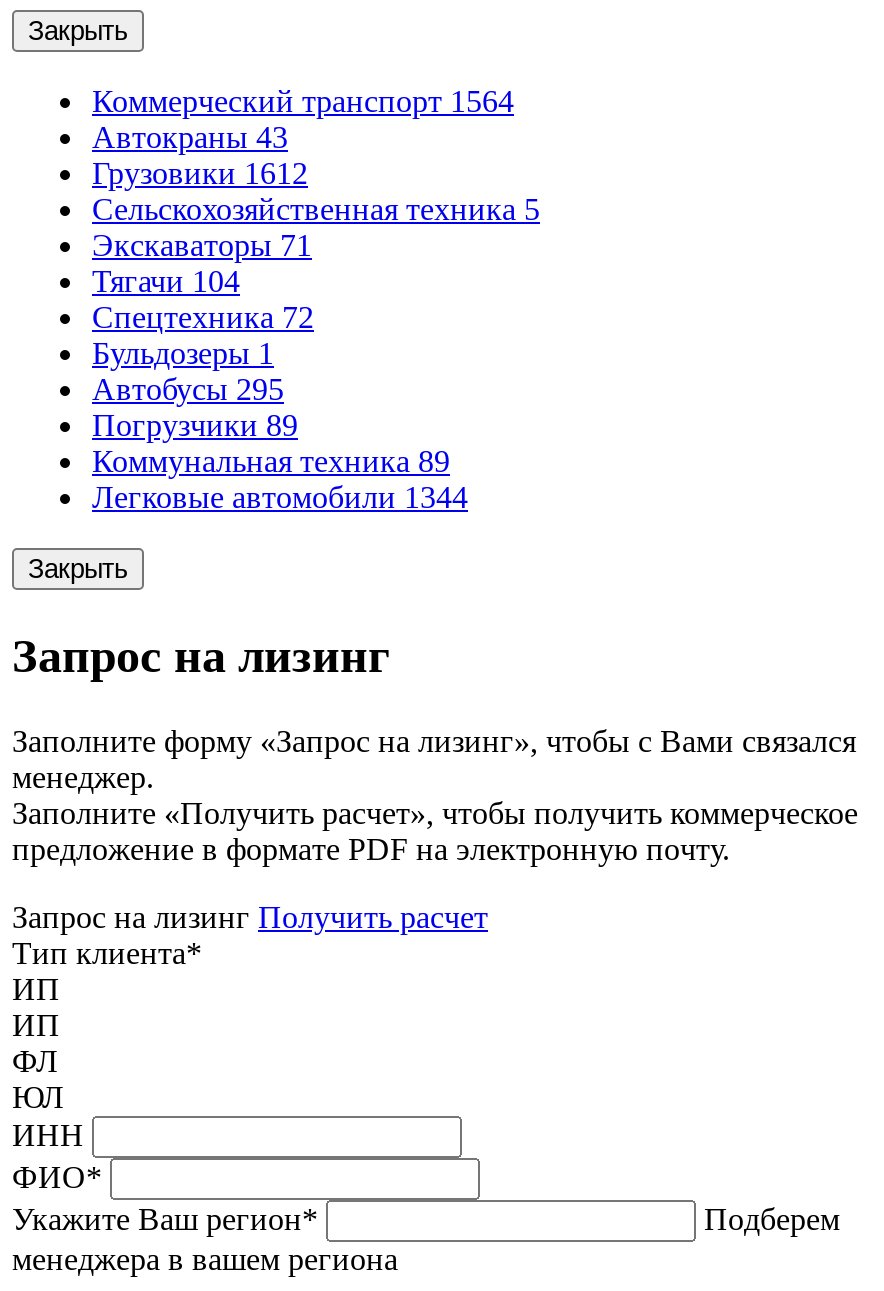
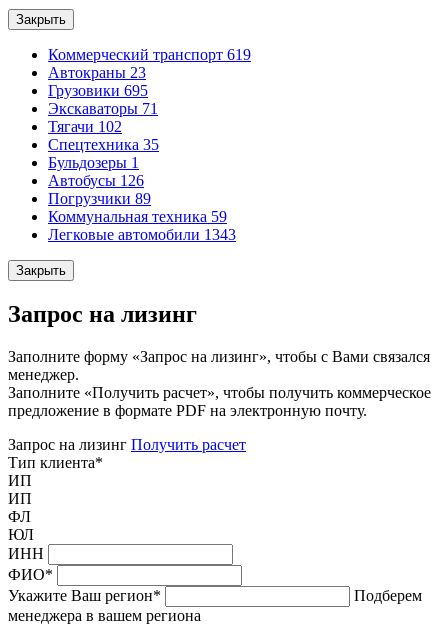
- Коммерческий транспорт 1564
- Автокраны 43
- Грузовики 1612
- Сельскохозяйственная техника 5
+ Коммерческий транспорт 619
+ Автокраны 23
+ Грузовики 695

- Тягачи 104
+ Тягачи 102

- Спецтехника 72
+ Спецтехника 35

- Автобусы 295
+ Автобусы 126

- Коммунальная техника 89
+ Коммунальная техника 59

- Легковые автомобили 1344
+ Легковые автомобили 1343
